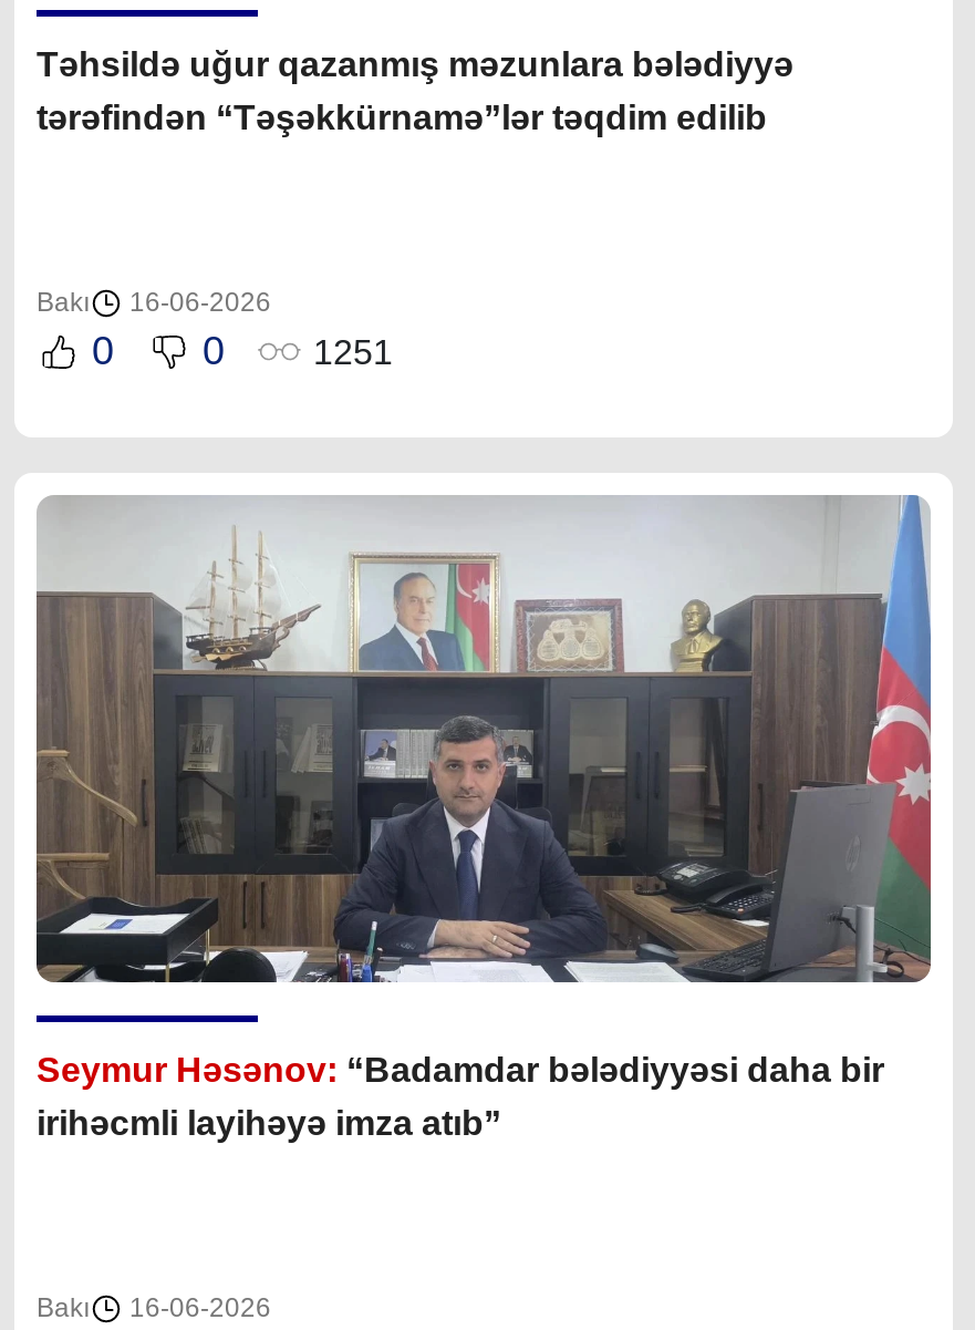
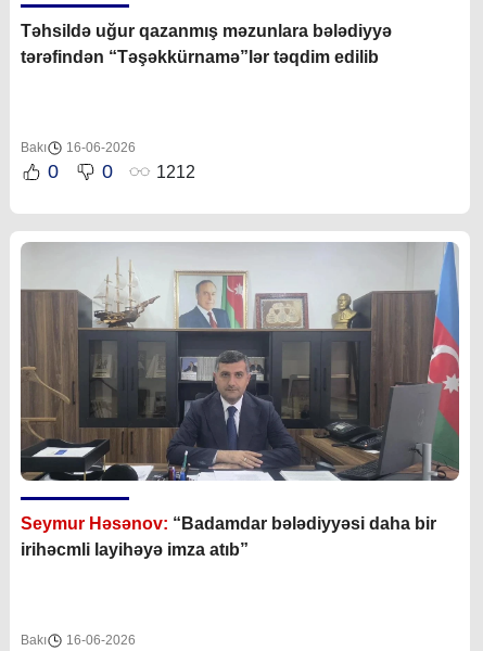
- 1251
+ 1212
